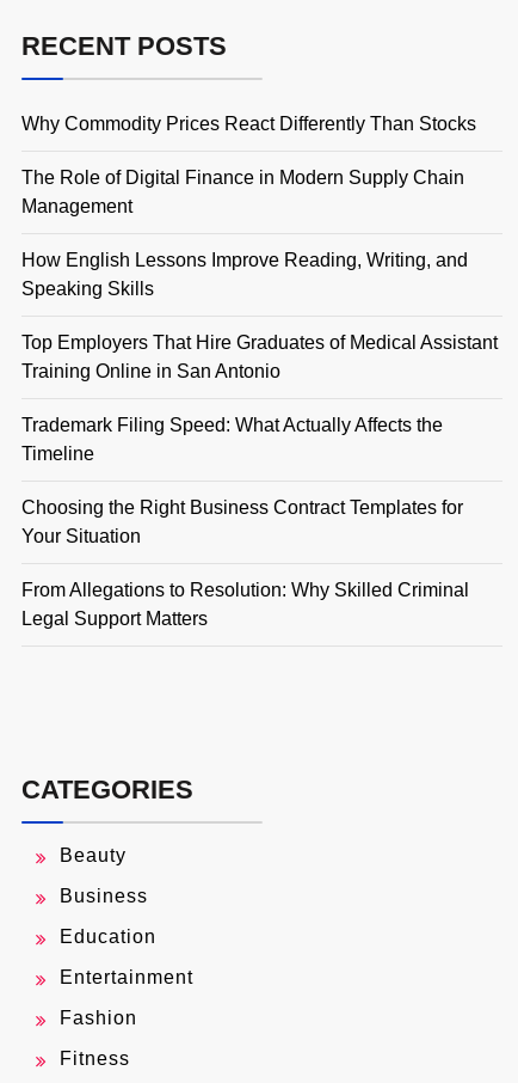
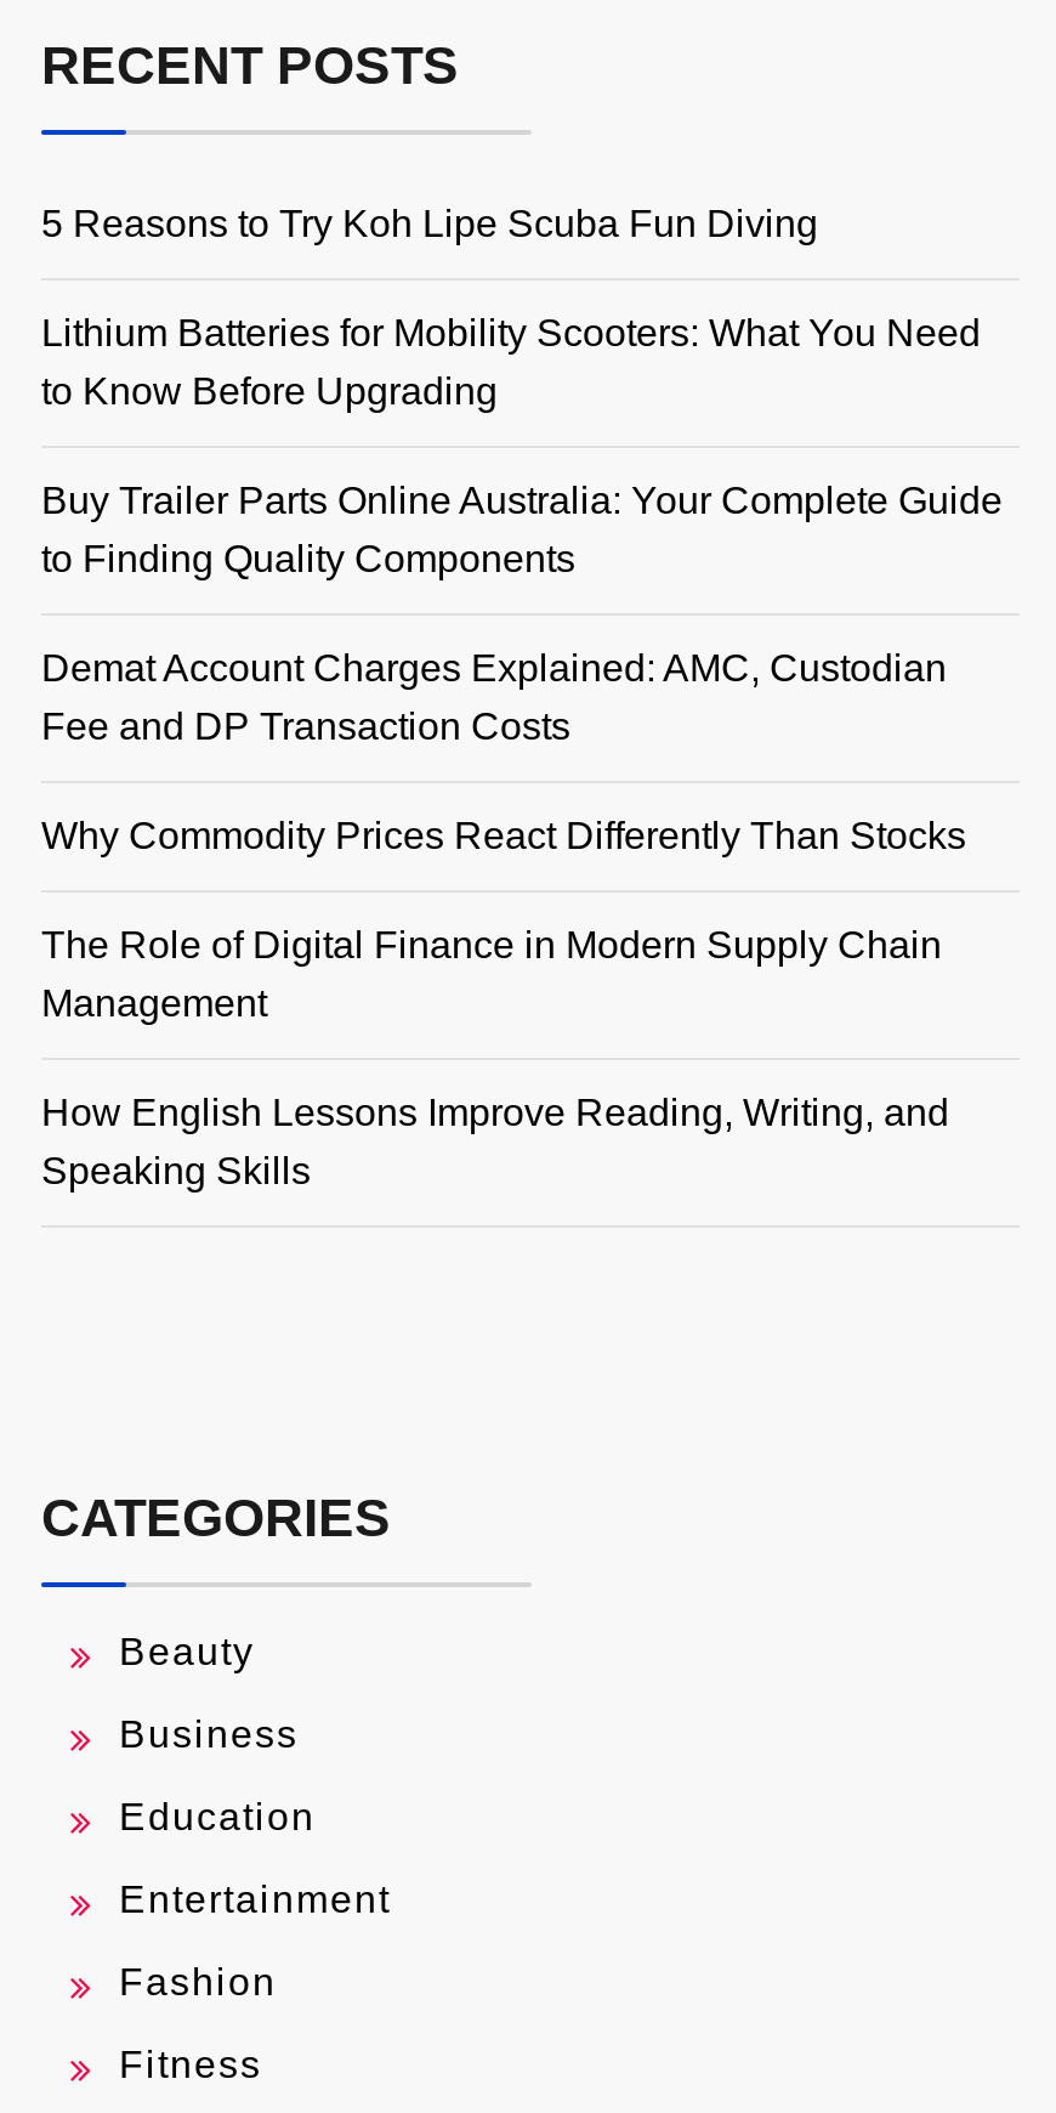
+ 5 Reasons to Try Koh Lipe Scuba Fun Diving
+ Lithium Batteries for Mobility Scooters: What You Need
+ to Know Before Upgrading
+ Buy Trailer Parts Online Australia: Your Complete Guide
+ to Finding Quality Components
+ Demat Account Charges Explained: AMC, Custodian
+ Fee and DP Transaction Costs

moved down: Why Commodity Prices React Differently Than Stocks | The Role of Digital Finance in Modern Supply Chain | Management | How English Lessons Improve Reading, Writing, and | Speaking Skills

- Top Employers That Hire Graduates of Medical Assistant
- Training Online in San Antonio
- Trademark Filing Speed: What Actually Affects the
- Timeline
- Choosing the Right Business Contract Templates for
- Your Situation
- From Allegations to Resolution: Why Skilled Criminal
- Legal Support Matters
